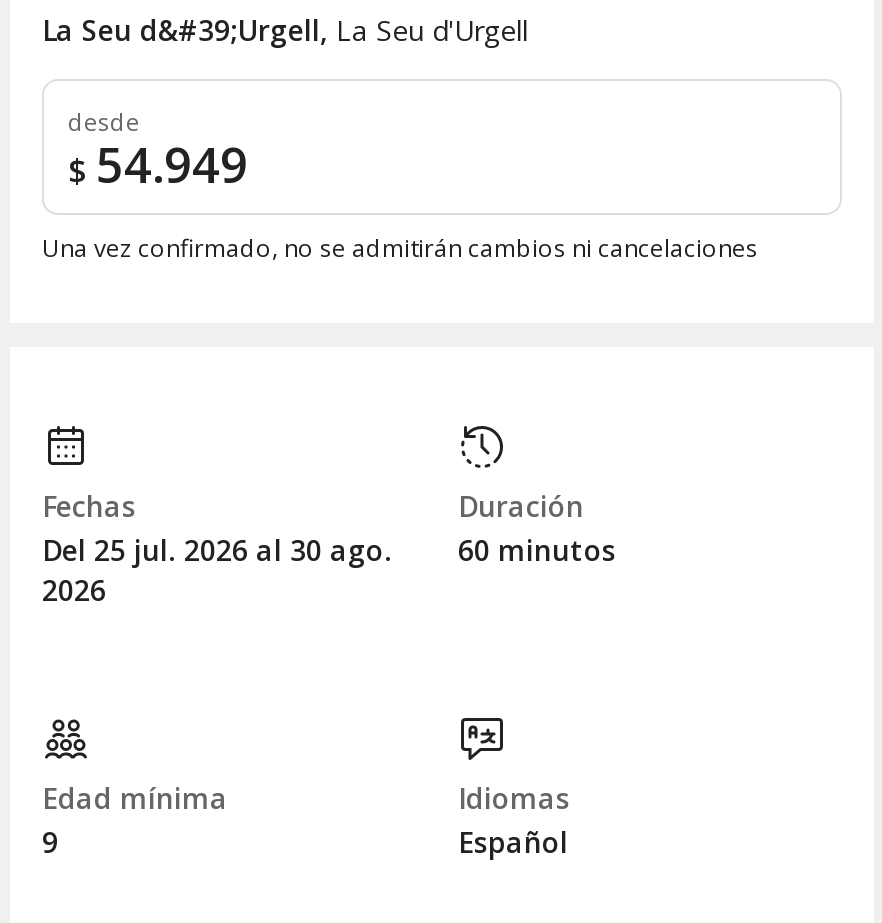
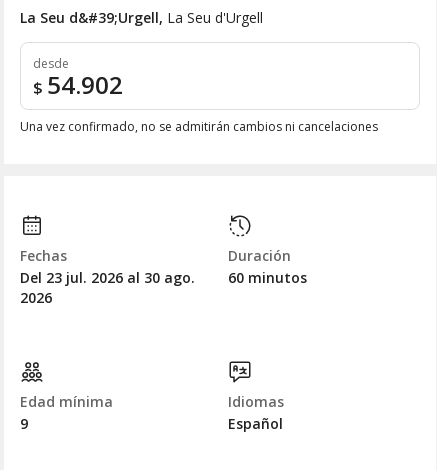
- $ 54.949
+ $ 54.902

- Del 25 jul. 2026 al 30 ago. 60 minutos
+ Del 23 jul. 2026 al 30 ago. 60 minutos
